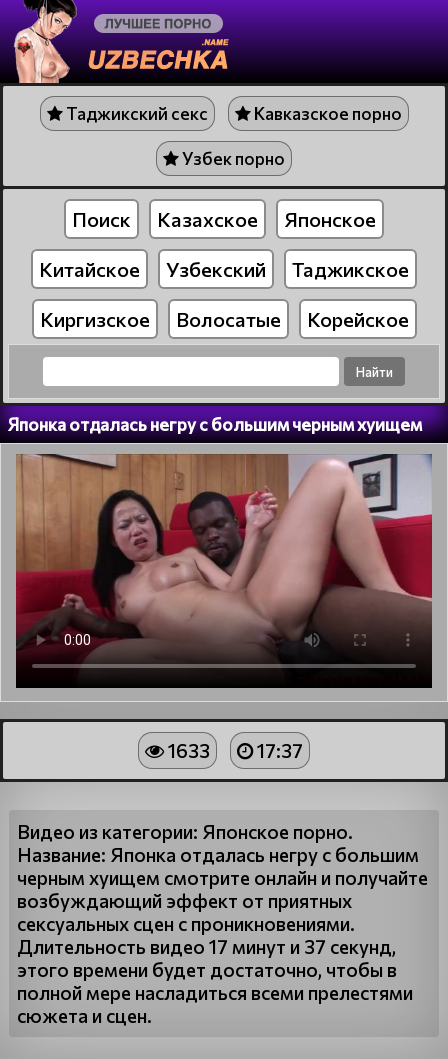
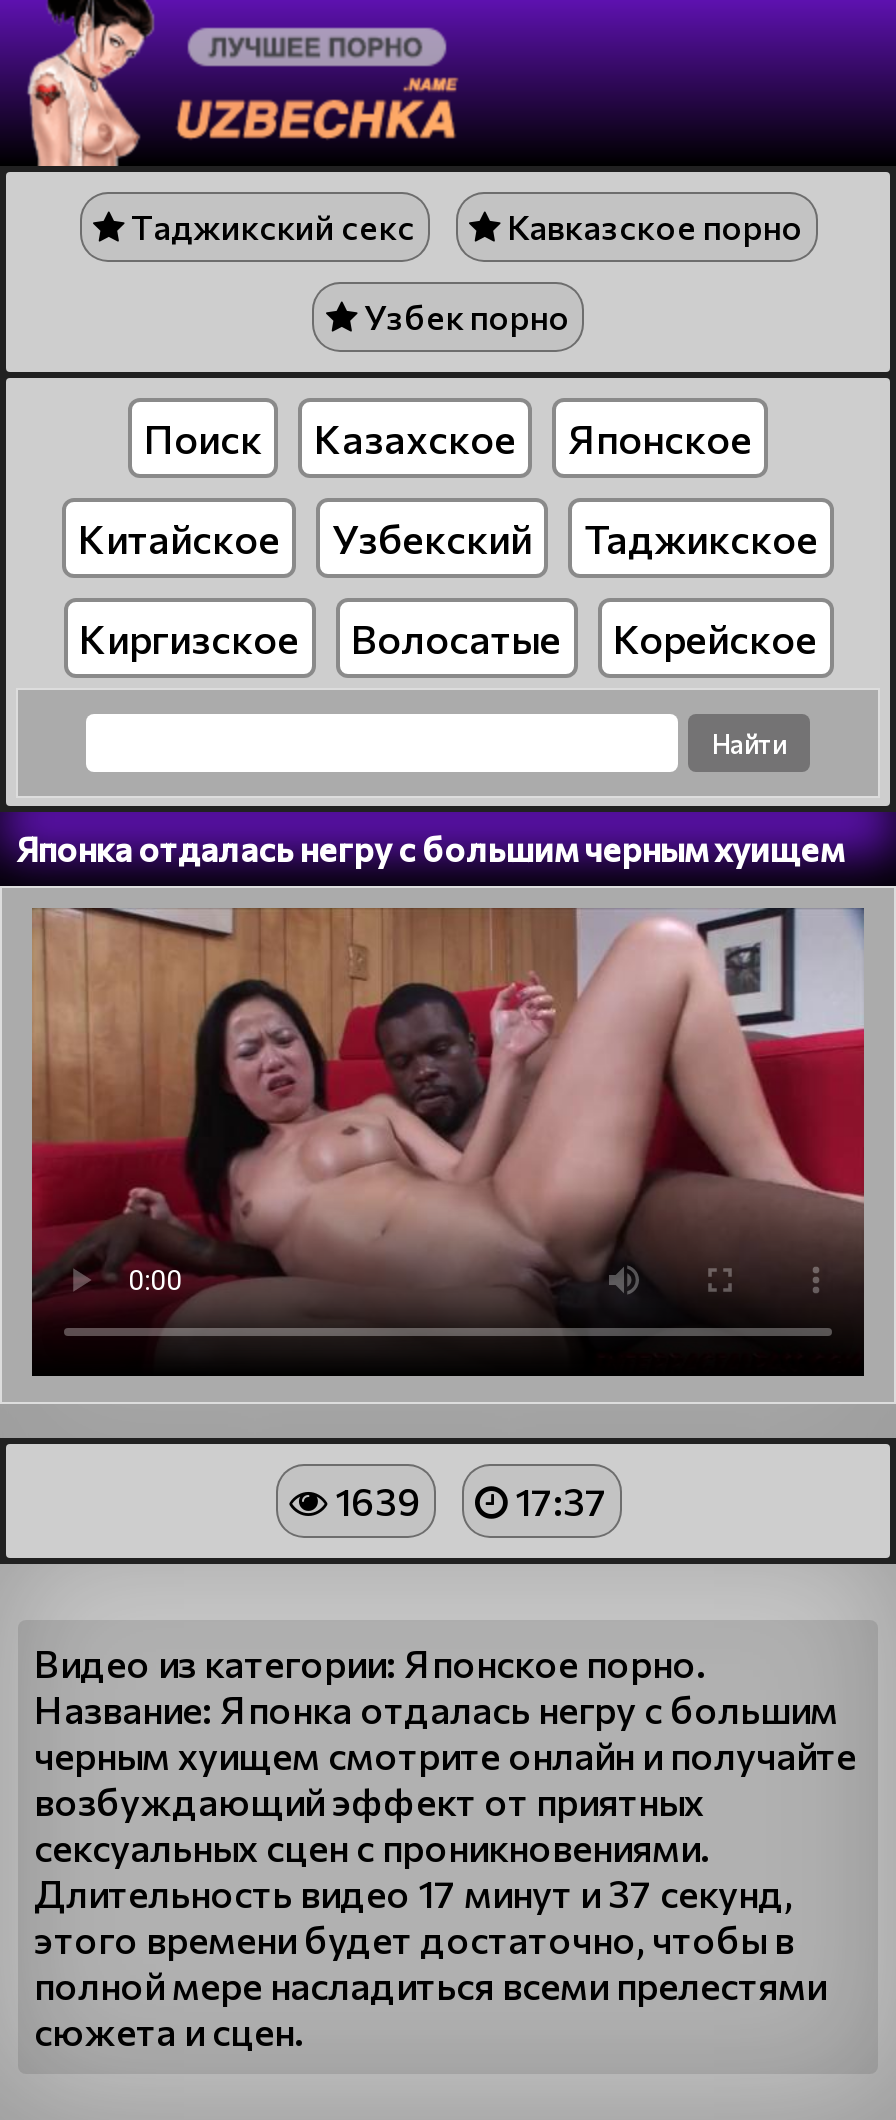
- 1633 17:37
+ 1639 17:37
